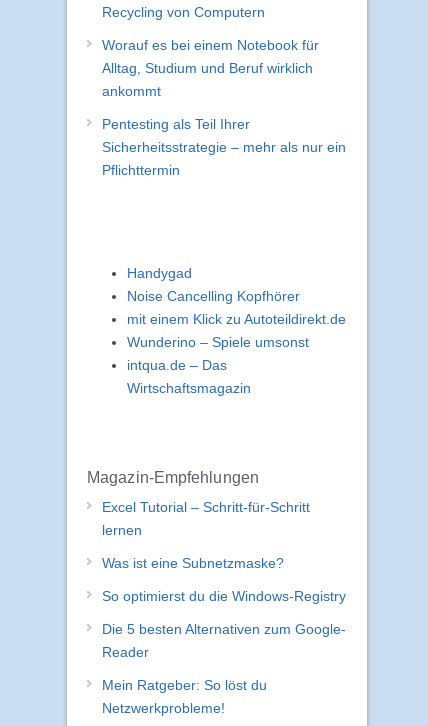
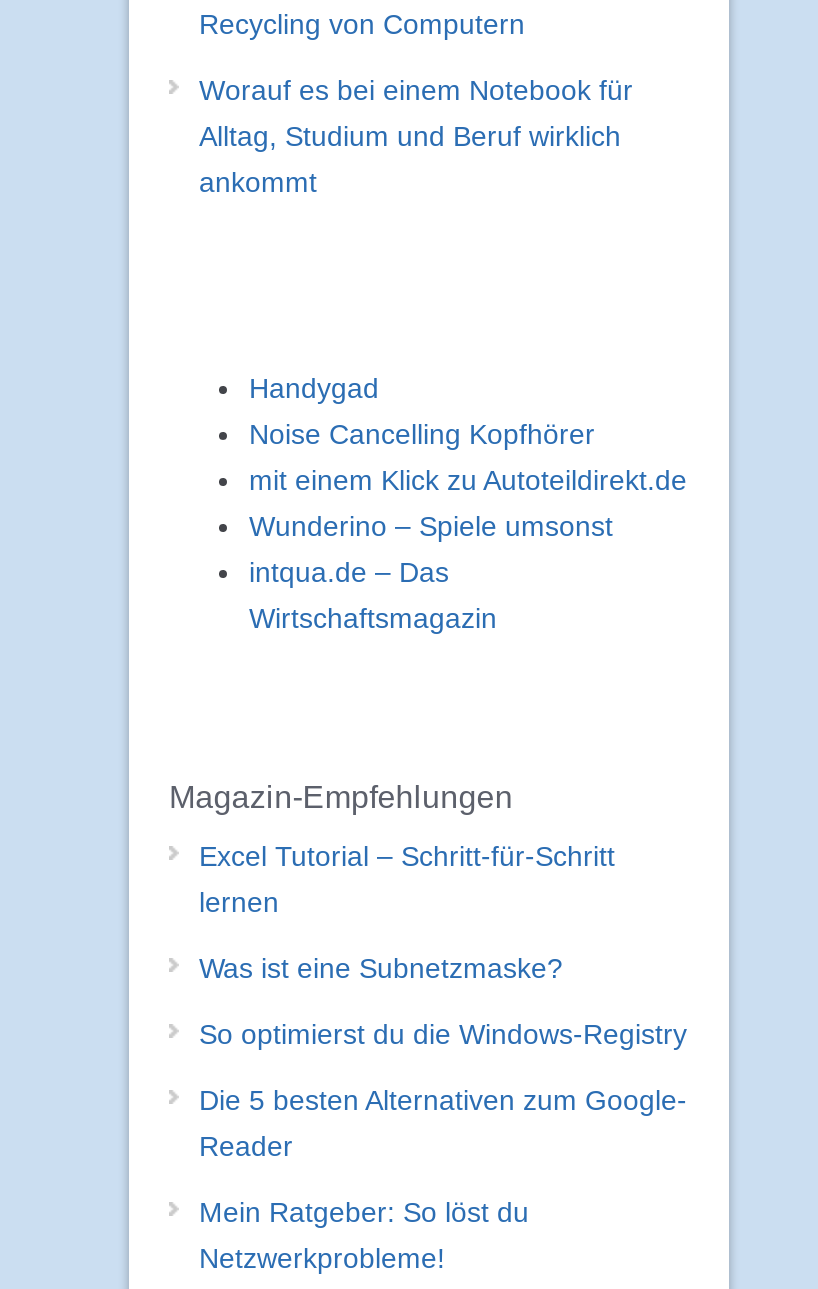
- Pentesting als Teil Ihrer
- Sicherheitsstrategie – mehr als nur ein
- Pflichttermin
